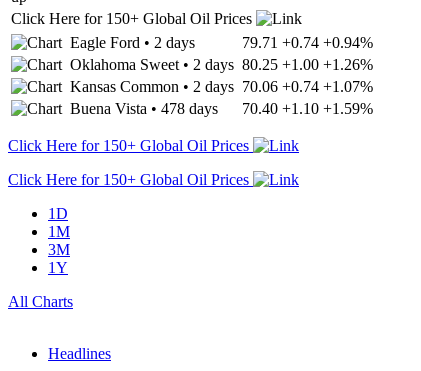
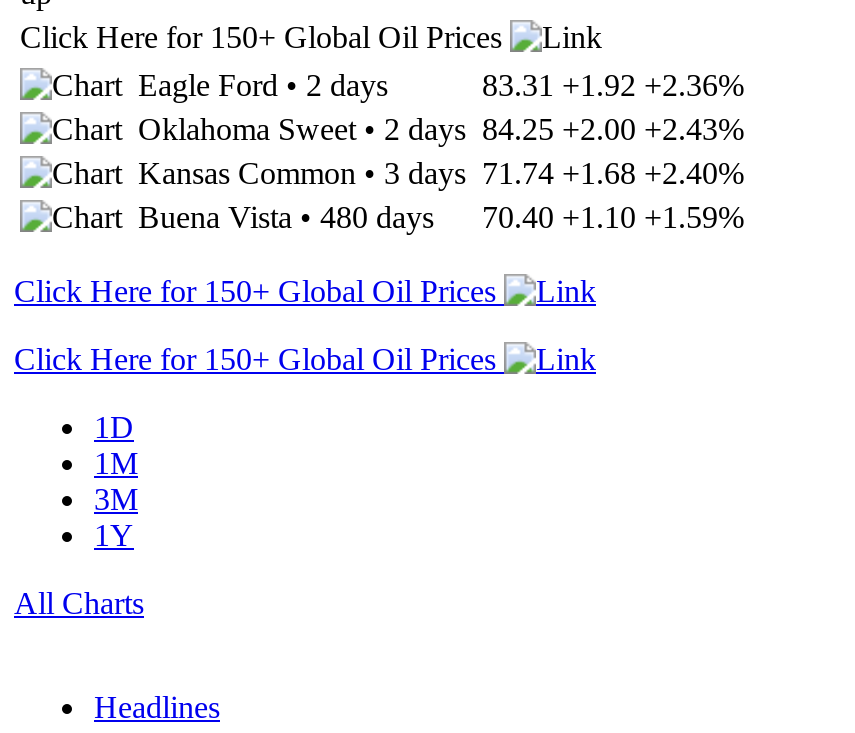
- 79.71 +0.74 +0.94%
+ 83.31 +1.92 +2.36%

- Oklahoma Sweet • 2 days 80.25 +1.00 +1.26%
+ Oklahoma Sweet • 2 days 84.25 +2.00 +2.43%

- Kansas Common • 2 days 70.06 +0.74 +1.07%
+ Kansas Common • 3 days 71.74 +1.68 +2.40%

- Buena Vista • 478 days
+ Buena Vista • 480 days
